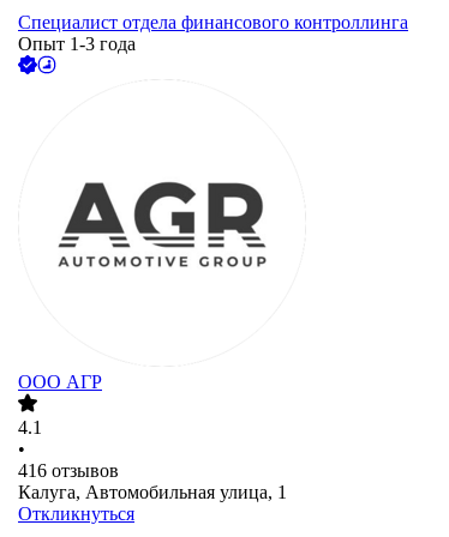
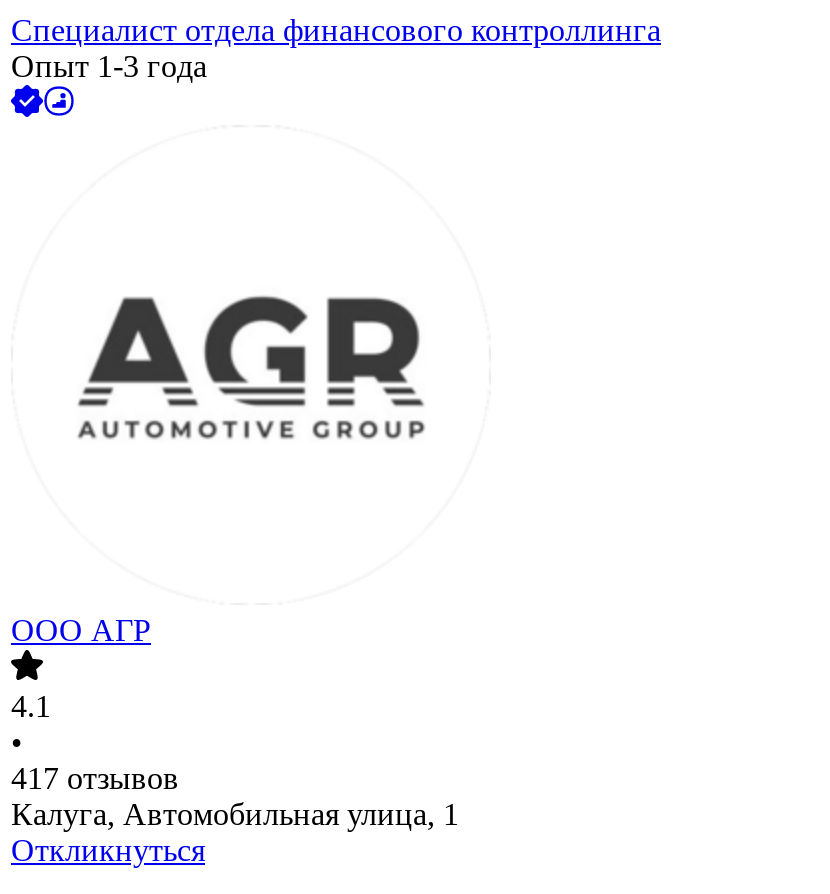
- 416 отзывов
+ 417 отзывов
